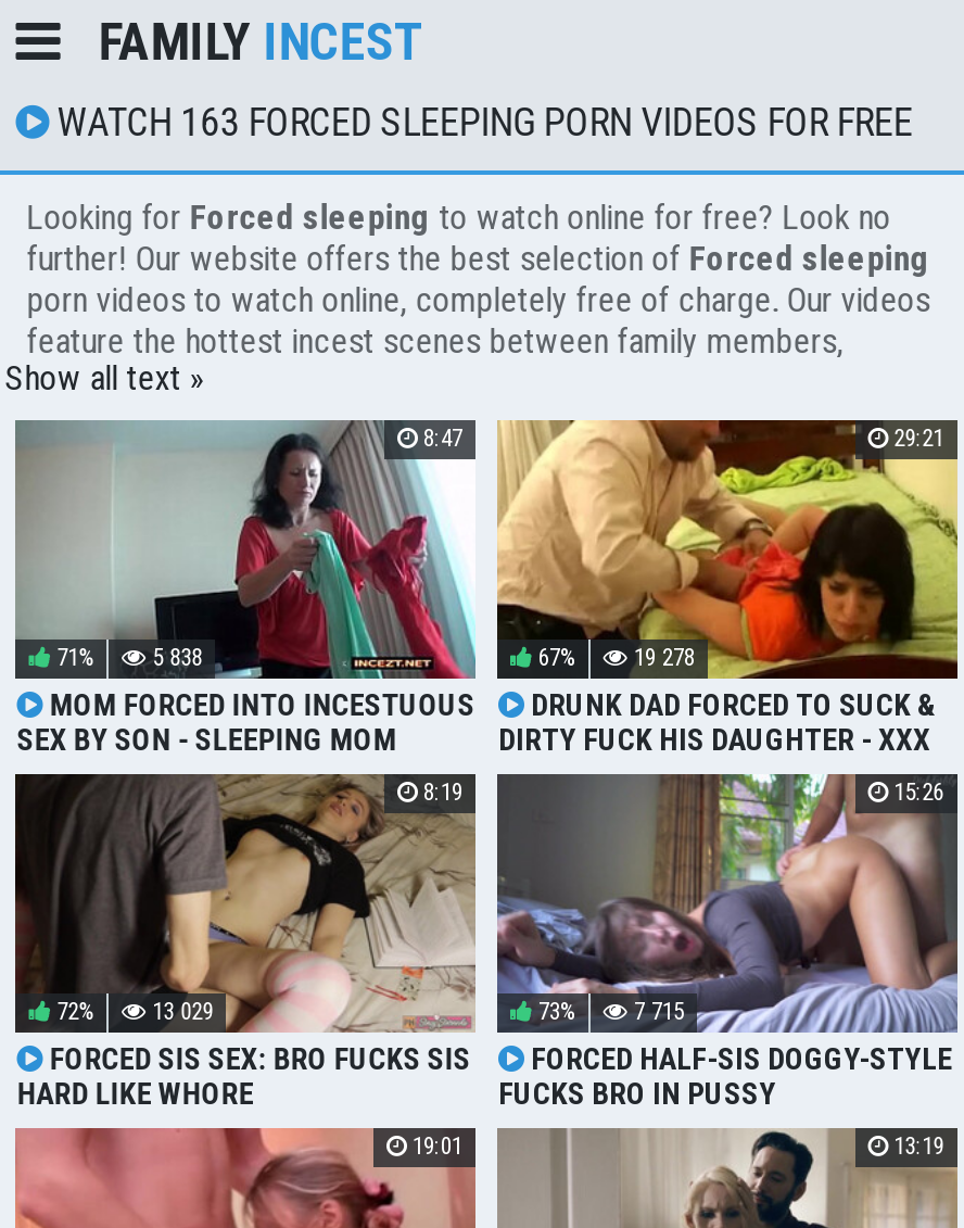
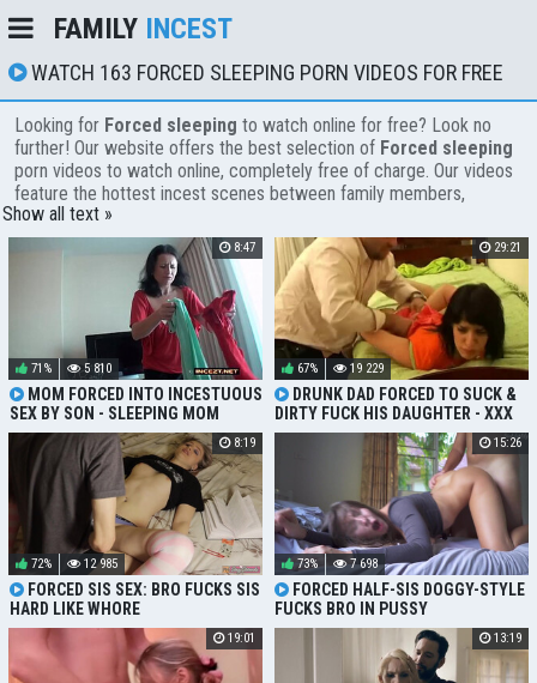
- 71% 5 838
+ 71% 5 810

- 19 278
+ 19 229

- 72% 13 029
+ 72% 12 985

- 73% 7 715
+ 73% 7 698
